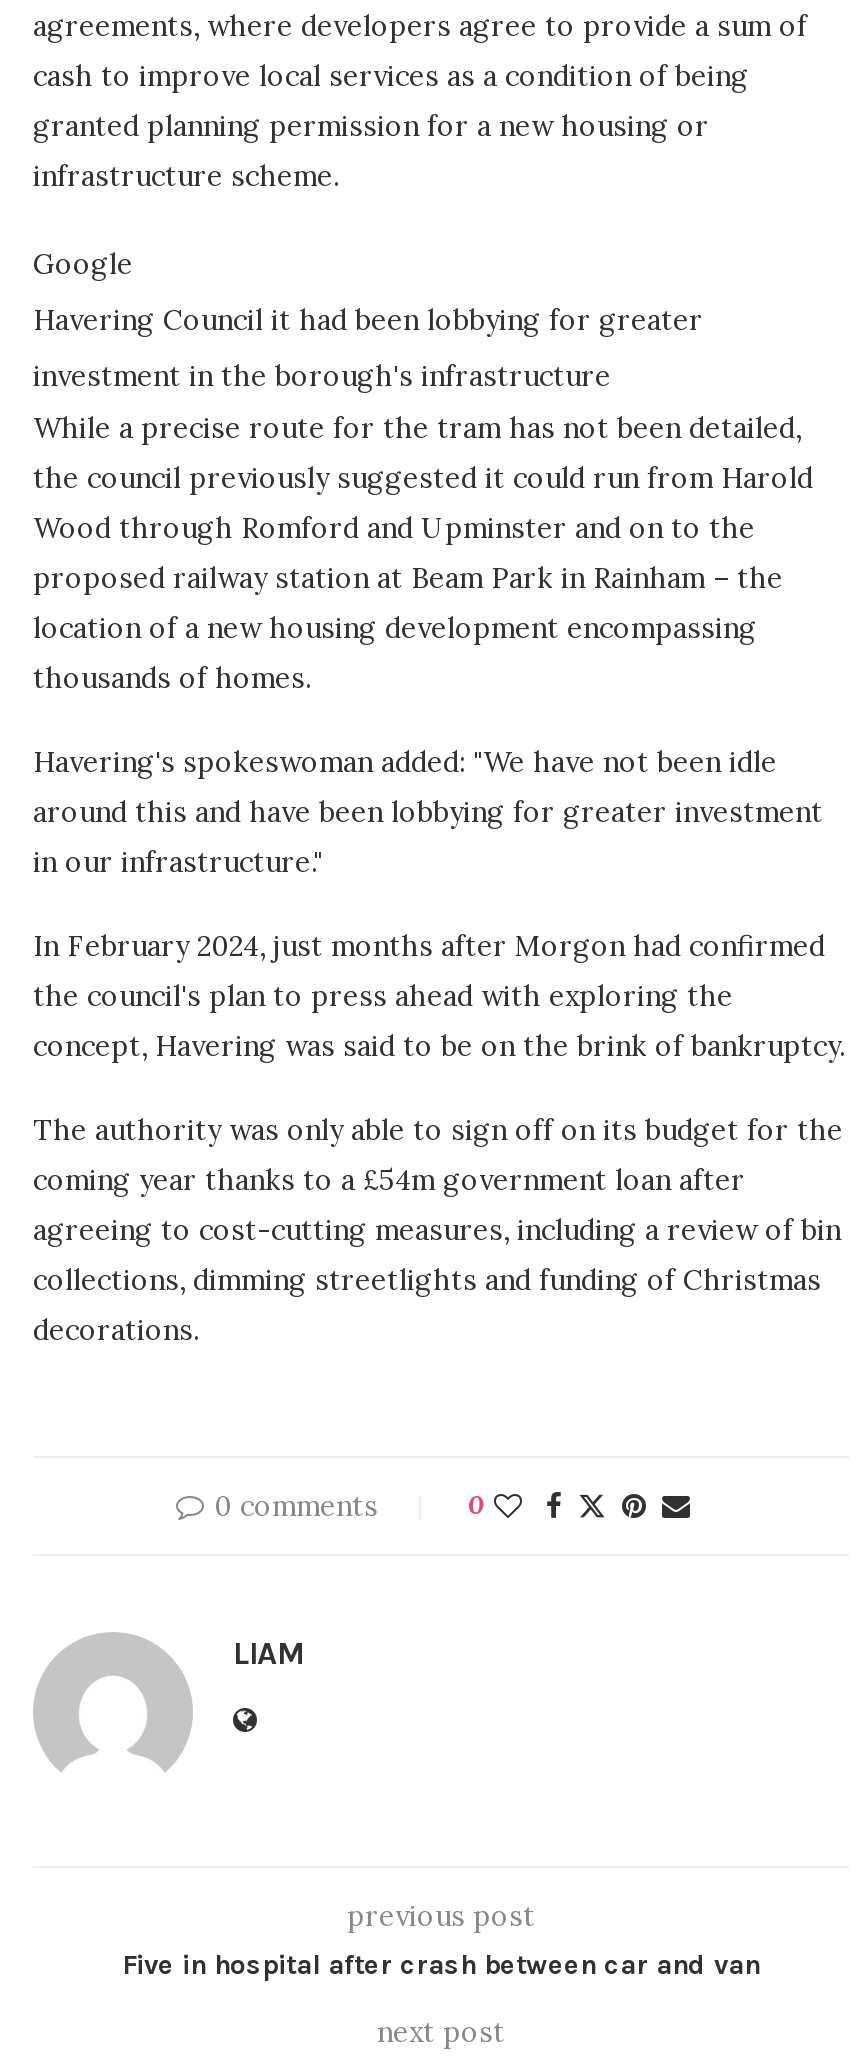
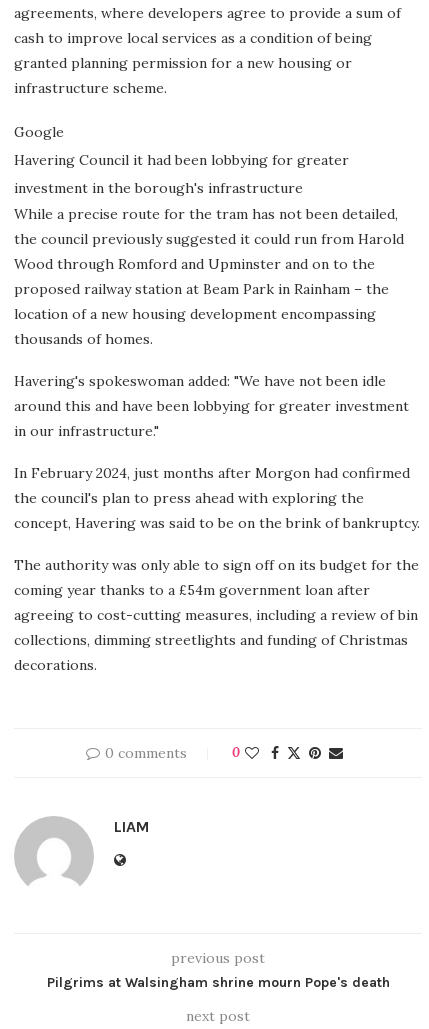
- Five in hospital after crash between car and van
+ Pilgrims at Walsingham shrine mourn Pope's death
